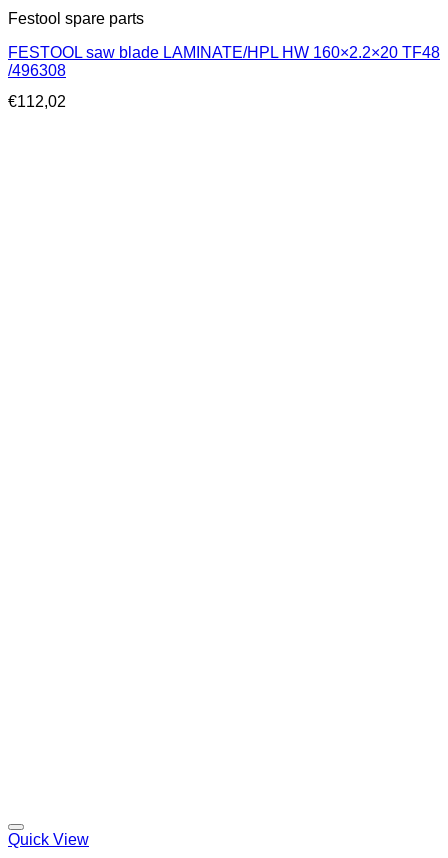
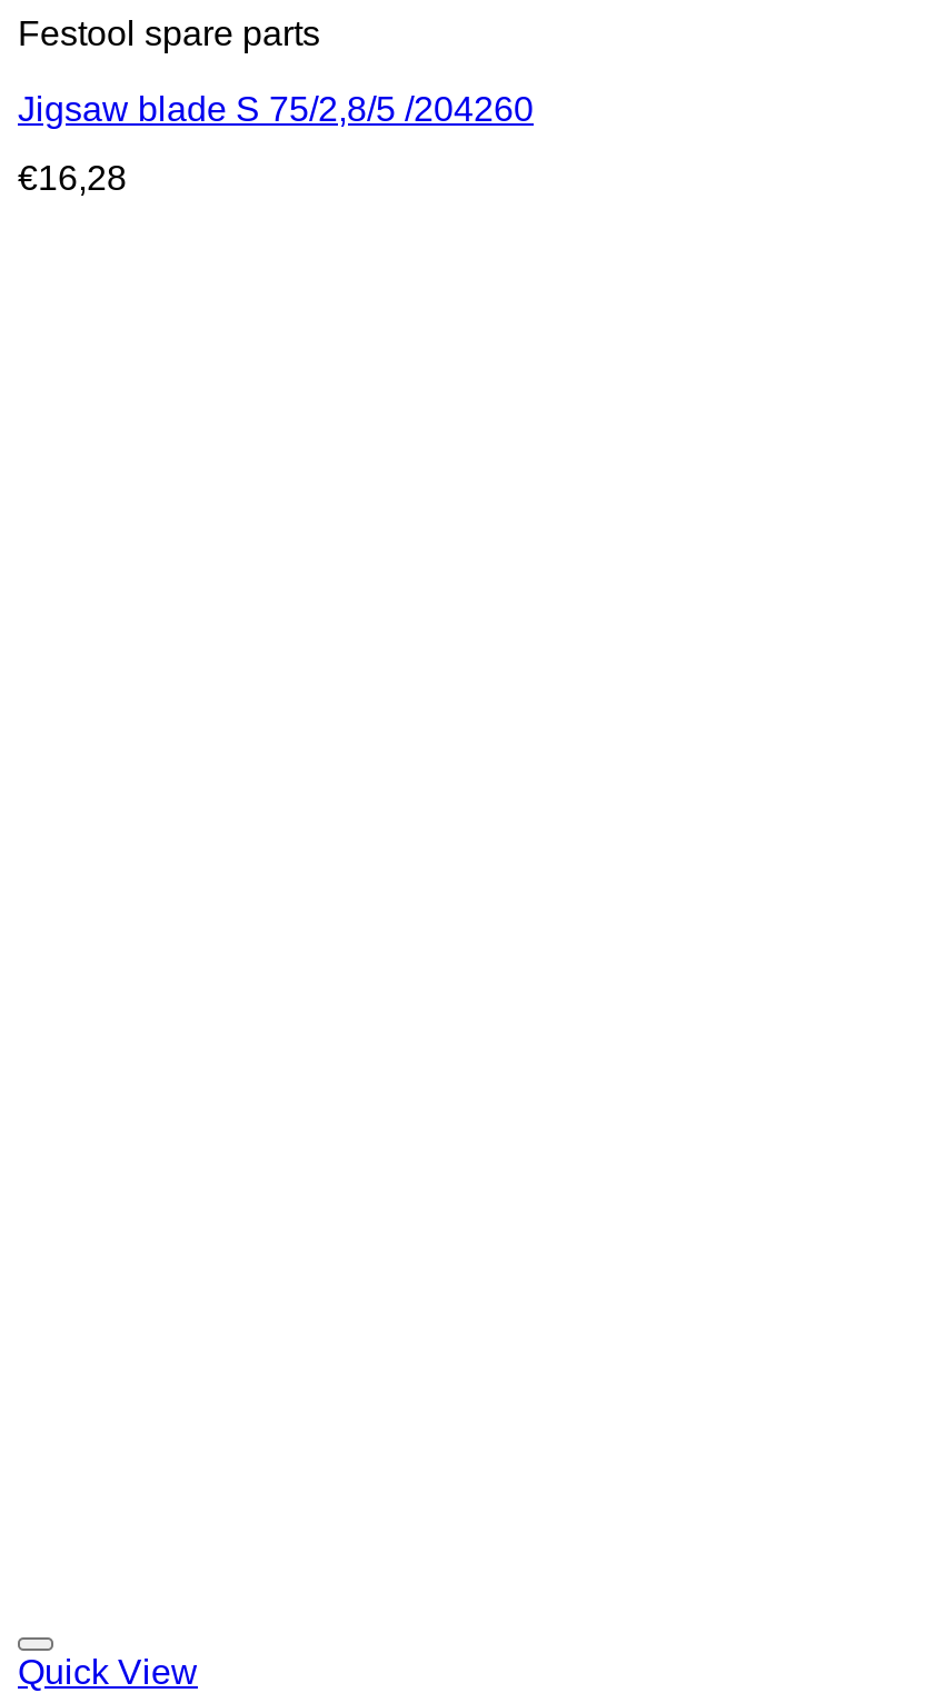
- FESTOOL saw blade LAMINATE/HPL HW 160×2.2×20 TF48
- /496308
+ Jigsaw blade S 75/2,8/5 /204260

- €112,02
+ €16,28
